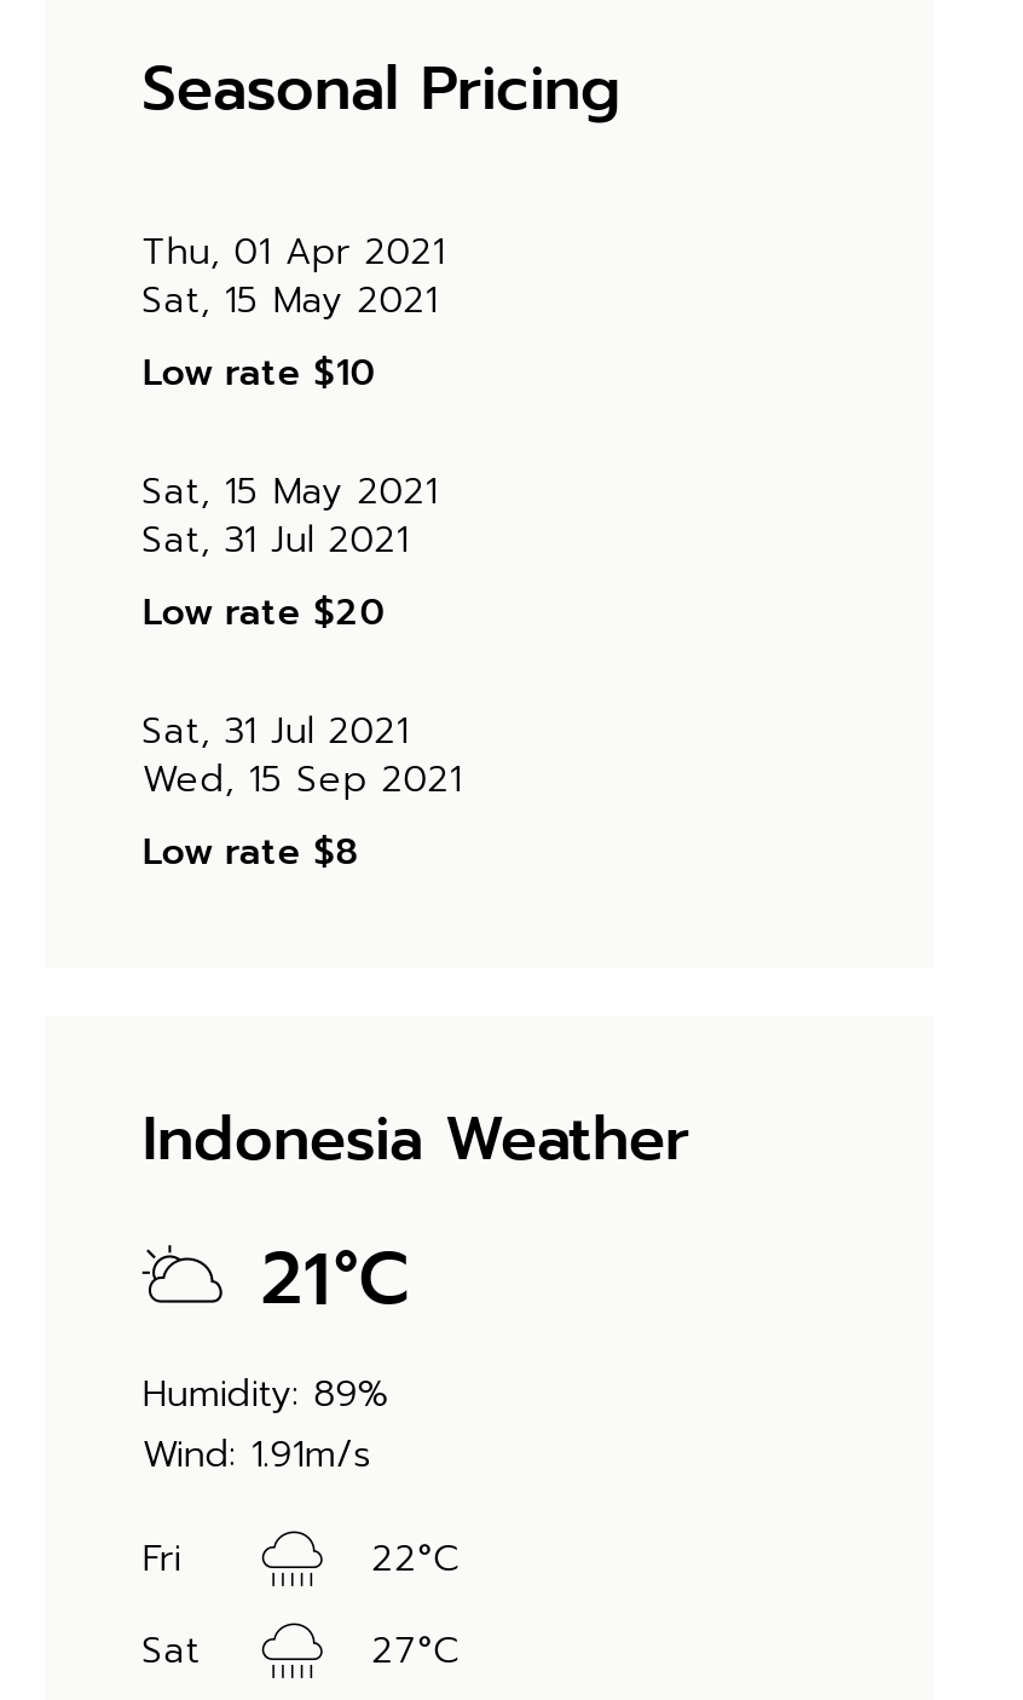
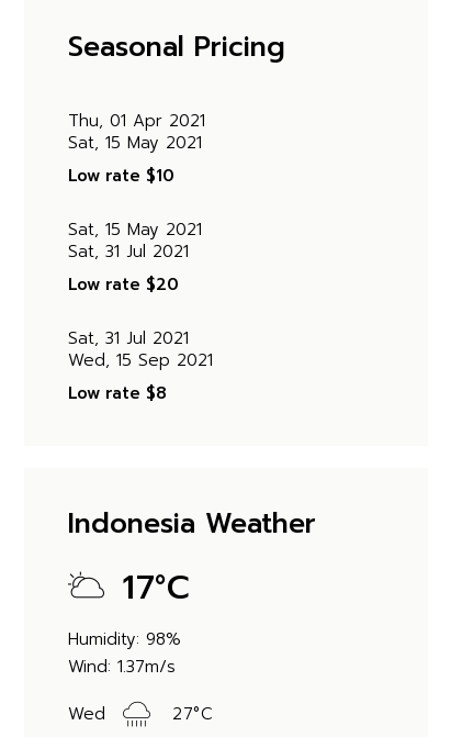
- 21°C
- Humidity: 89%
- Wind: 1.91m/s
- Fri
- 22°C
- Sat
+ 17°C
+ Humidity: 98%
+ Wind: 1.37m/s
+ Wed
